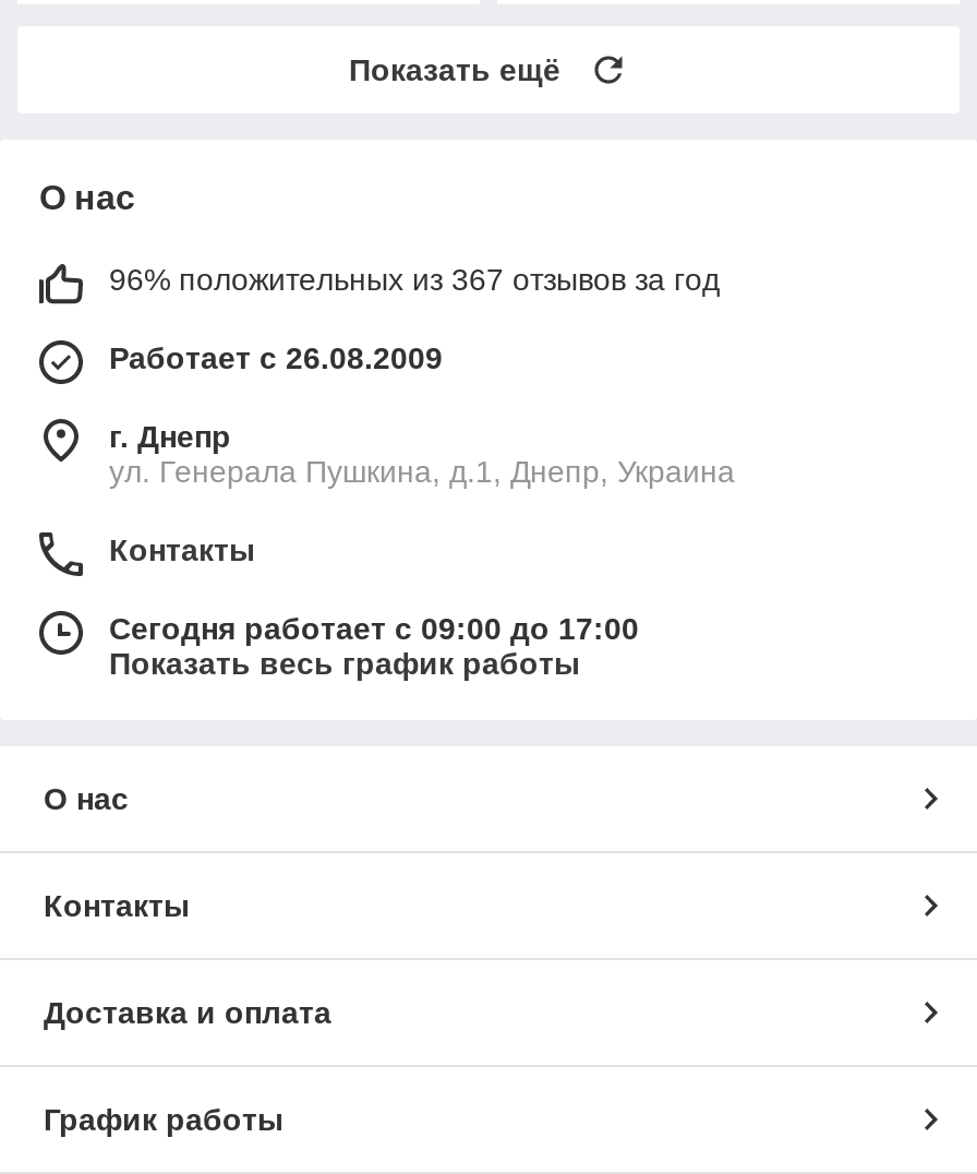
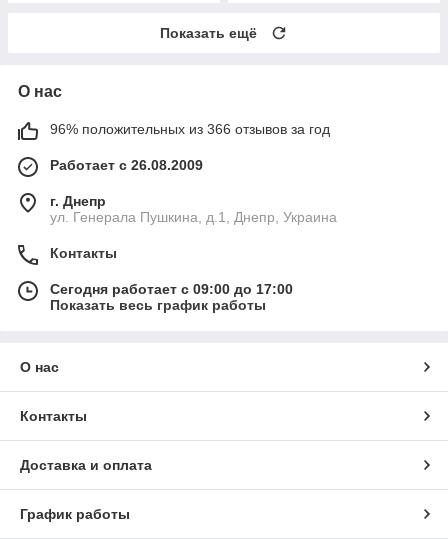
- 96% положительных из 367 отзывов за год
+ 96% положительных из 366 отзывов за год
